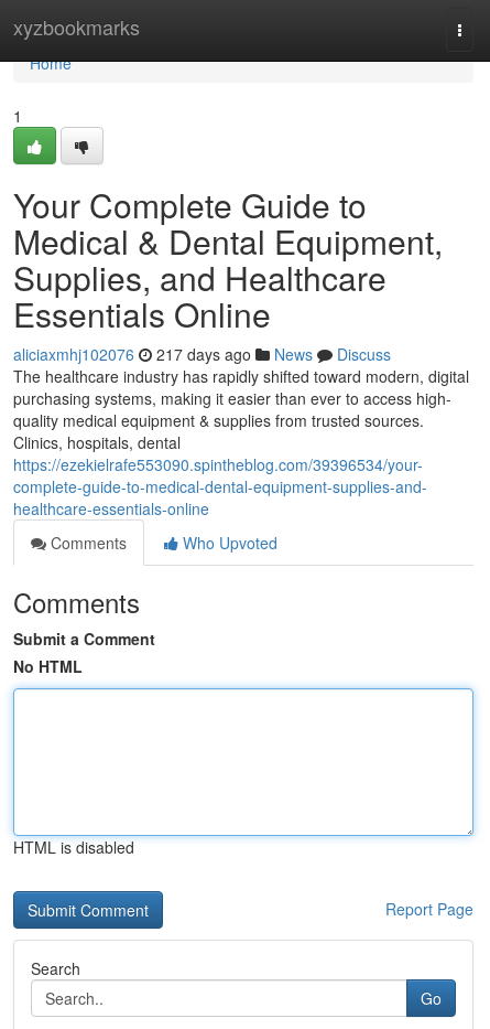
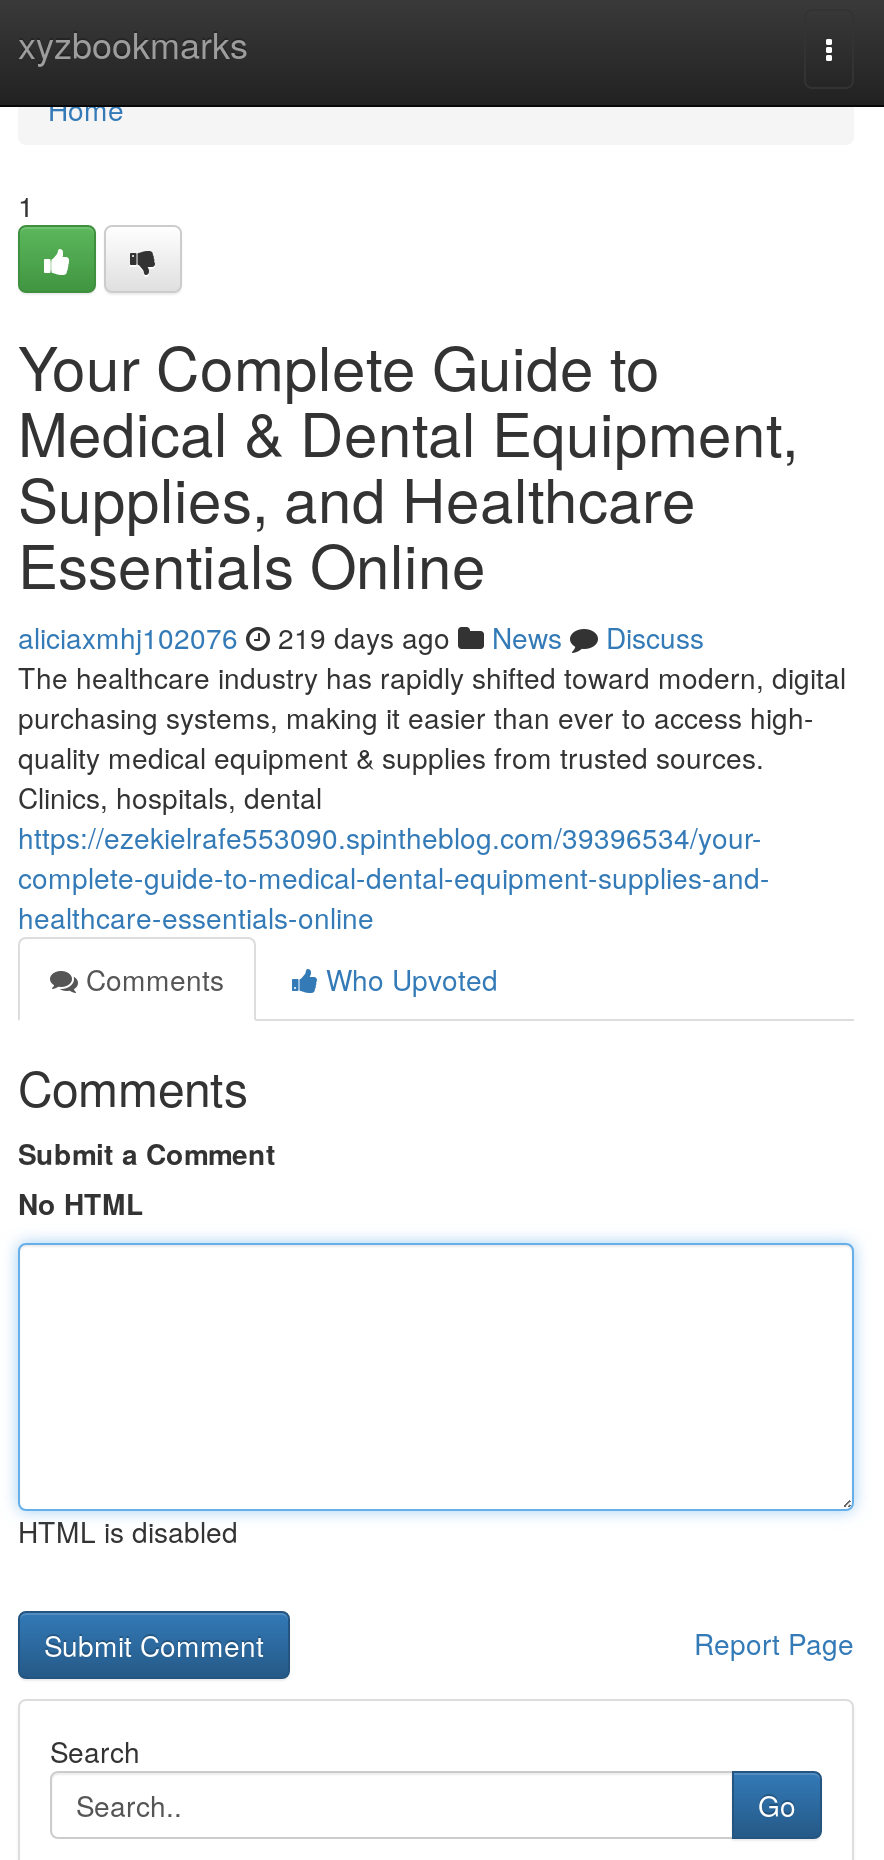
- aliciaxmhj102076 217 days ago News Discuss
+ aliciaxmhj102076 219 days ago News Discuss
